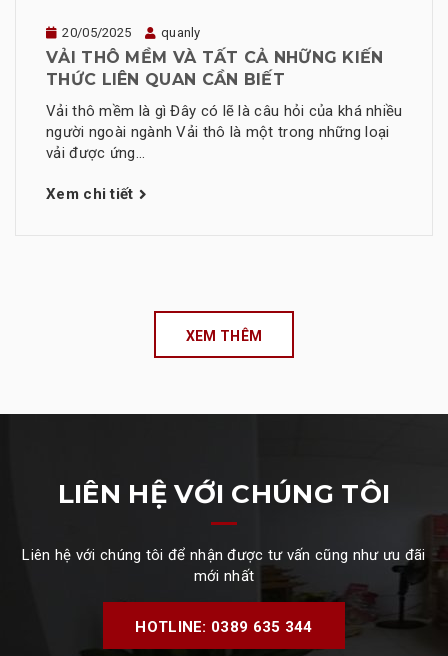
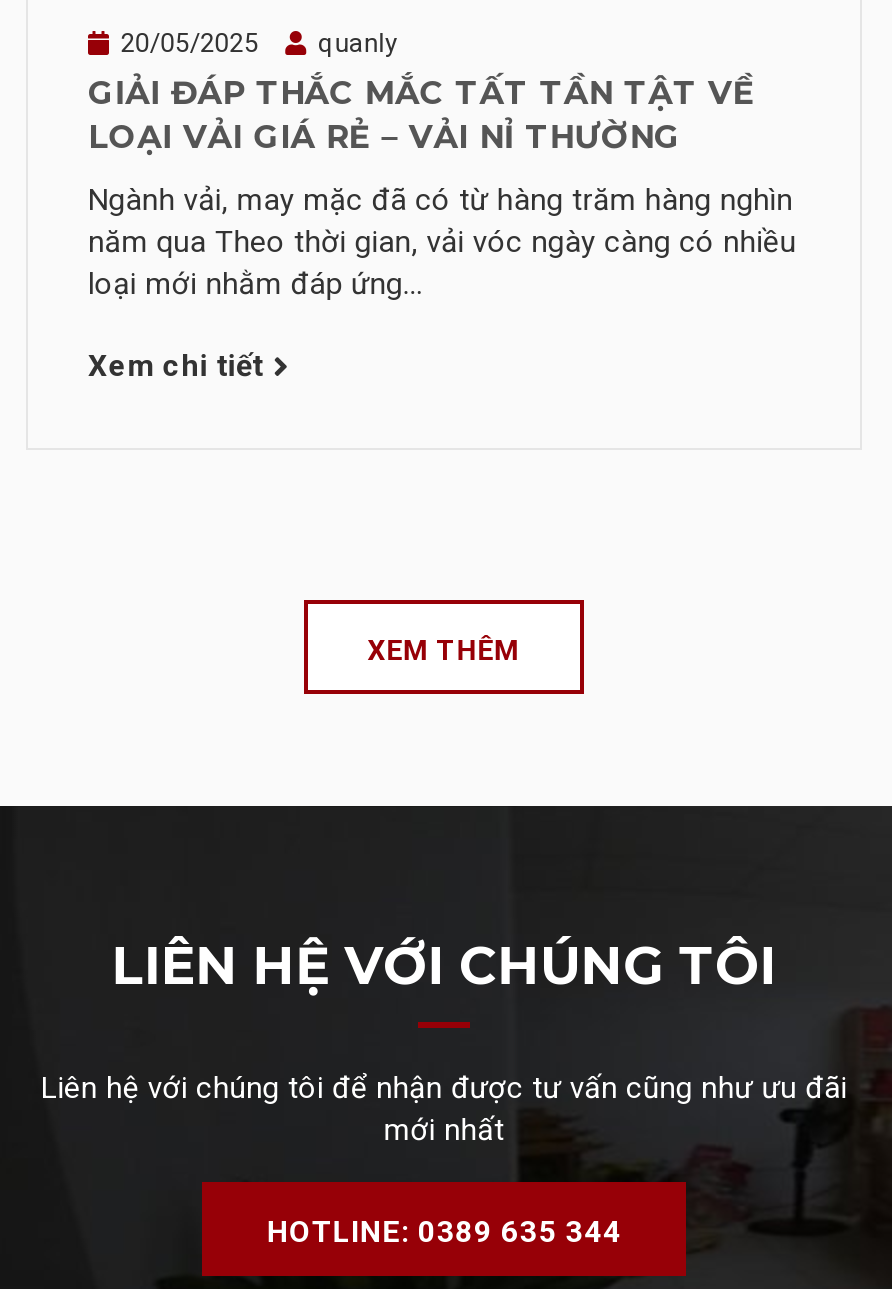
- VẢI THÔ MỀM VÀ TẤT CẢ NHỮNG KIẾN
- THỨC LIÊN QUAN CẦN BIẾT
+ GIẢI ĐÁP THẮC MẮC TẤT TẦN TẬT VỀ
+ LOẠI VẢI GIÁ RẺ – VẢI NỈ THƯỜNG

- Vải thô mềm là gì Đây có lẽ là câu hỏi của khá nhiều
- người ngoài ngành Vải thô là một trong những loại
- vải được ứng...
+ Ngành vải, may mặc đã có từ hàng trăm hàng nghìn
+ năm qua Theo thời gian, vải vóc ngày càng có nhiều
+ loại mới nhằm đáp ứng...
